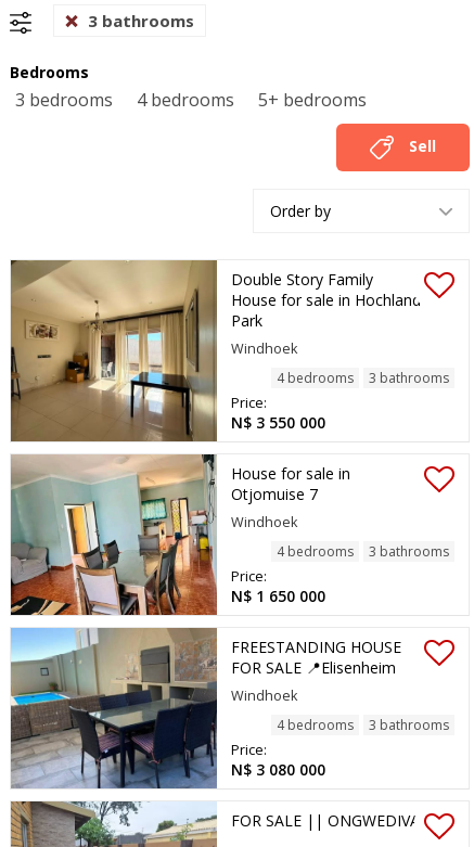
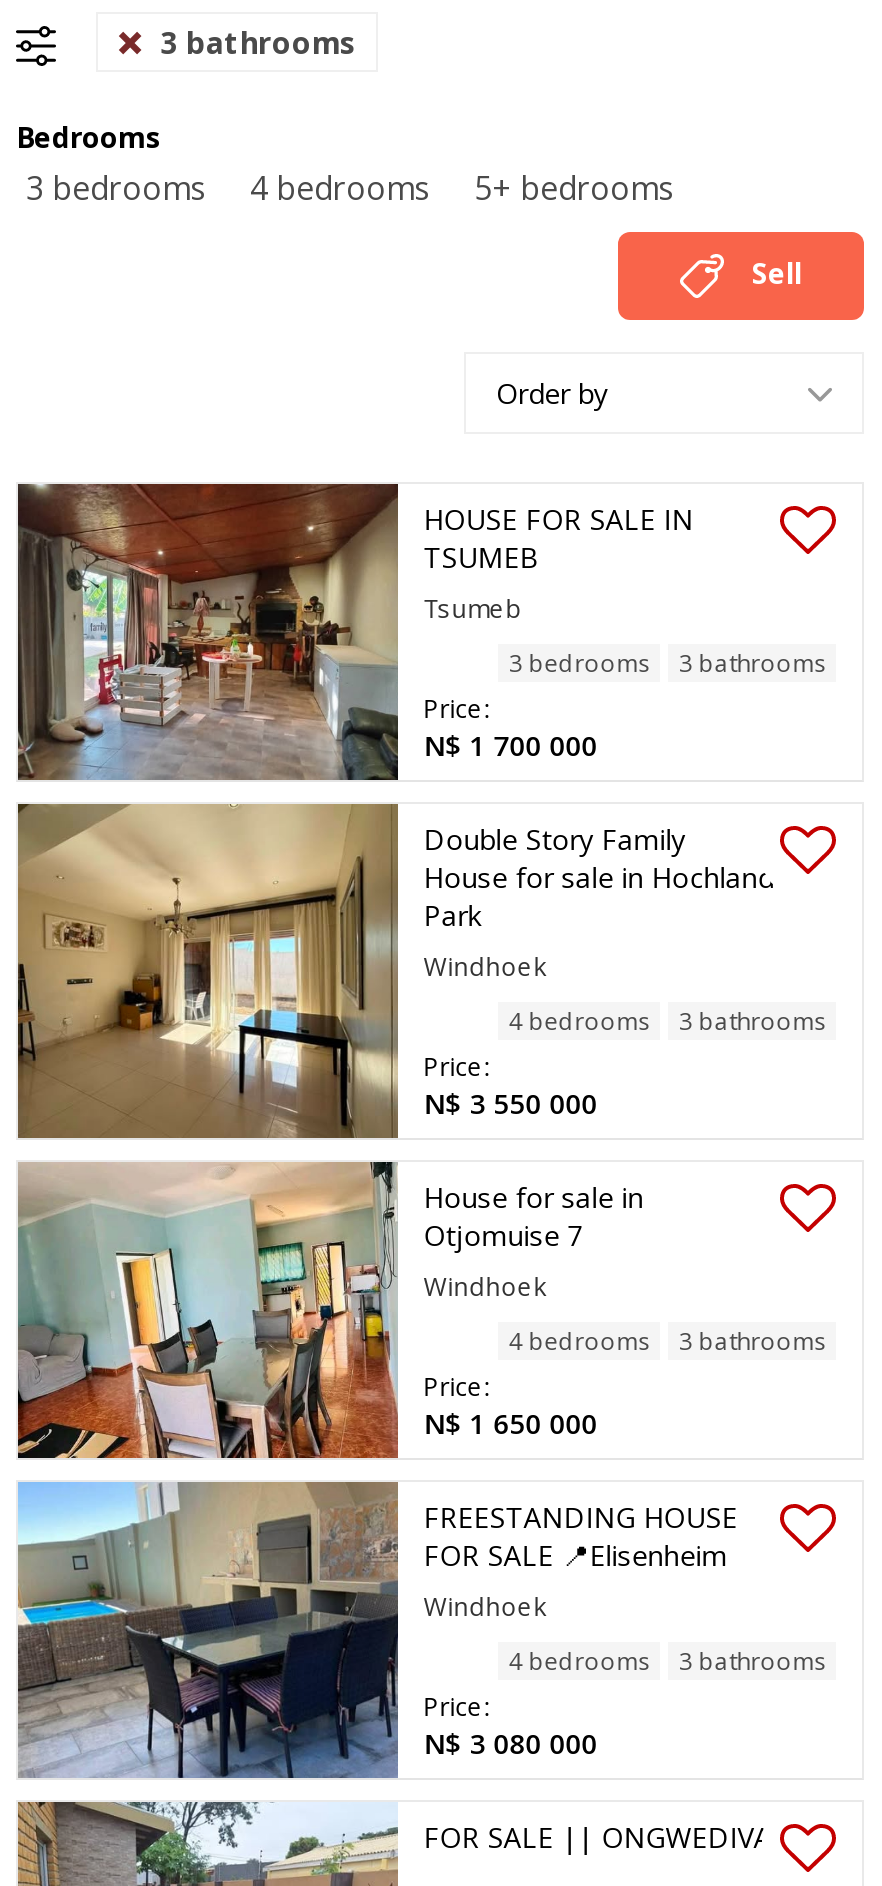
+ [image]
+ HOUSE FOR SALE IN
+ TSUMEB
+ Tsumeb
+ 3 bedrooms
+ 3 bathrooms
+ Price:
+ N$ 1 700 000
